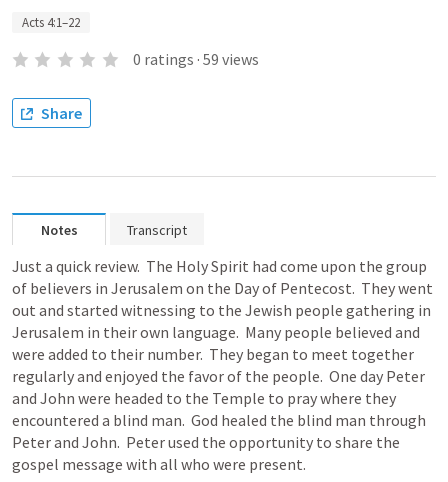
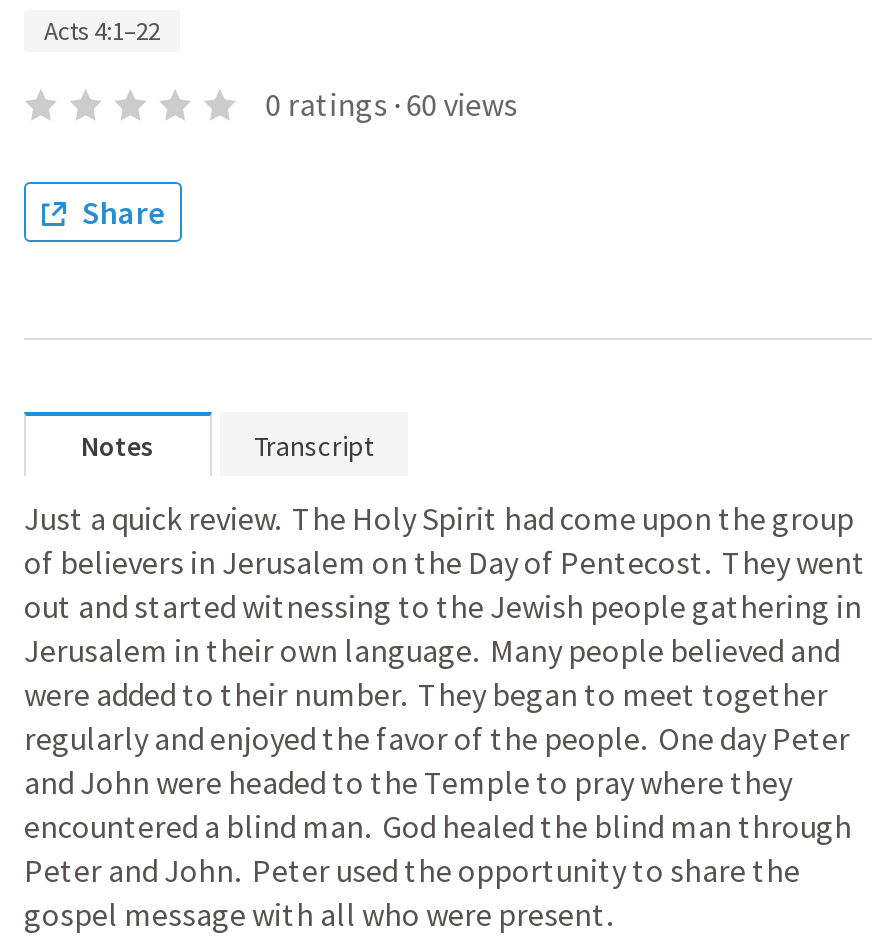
- 0 ratings · 59 views
+ 0 ratings · 60 views
